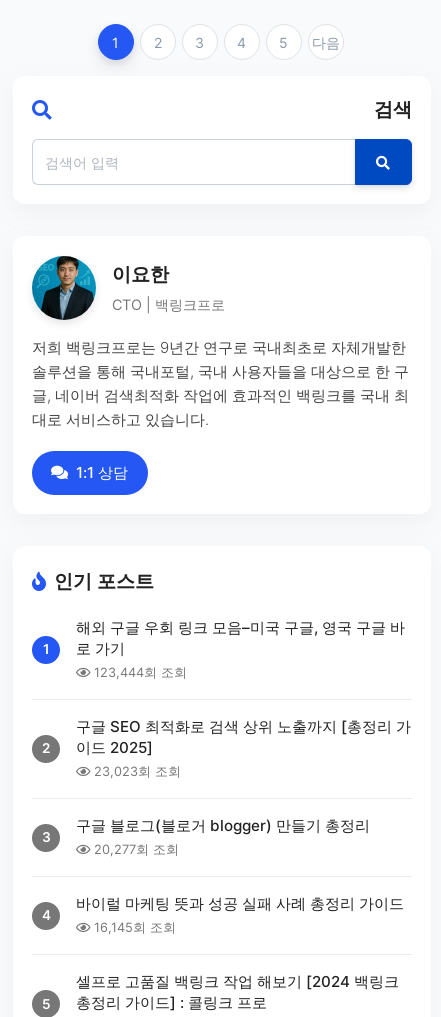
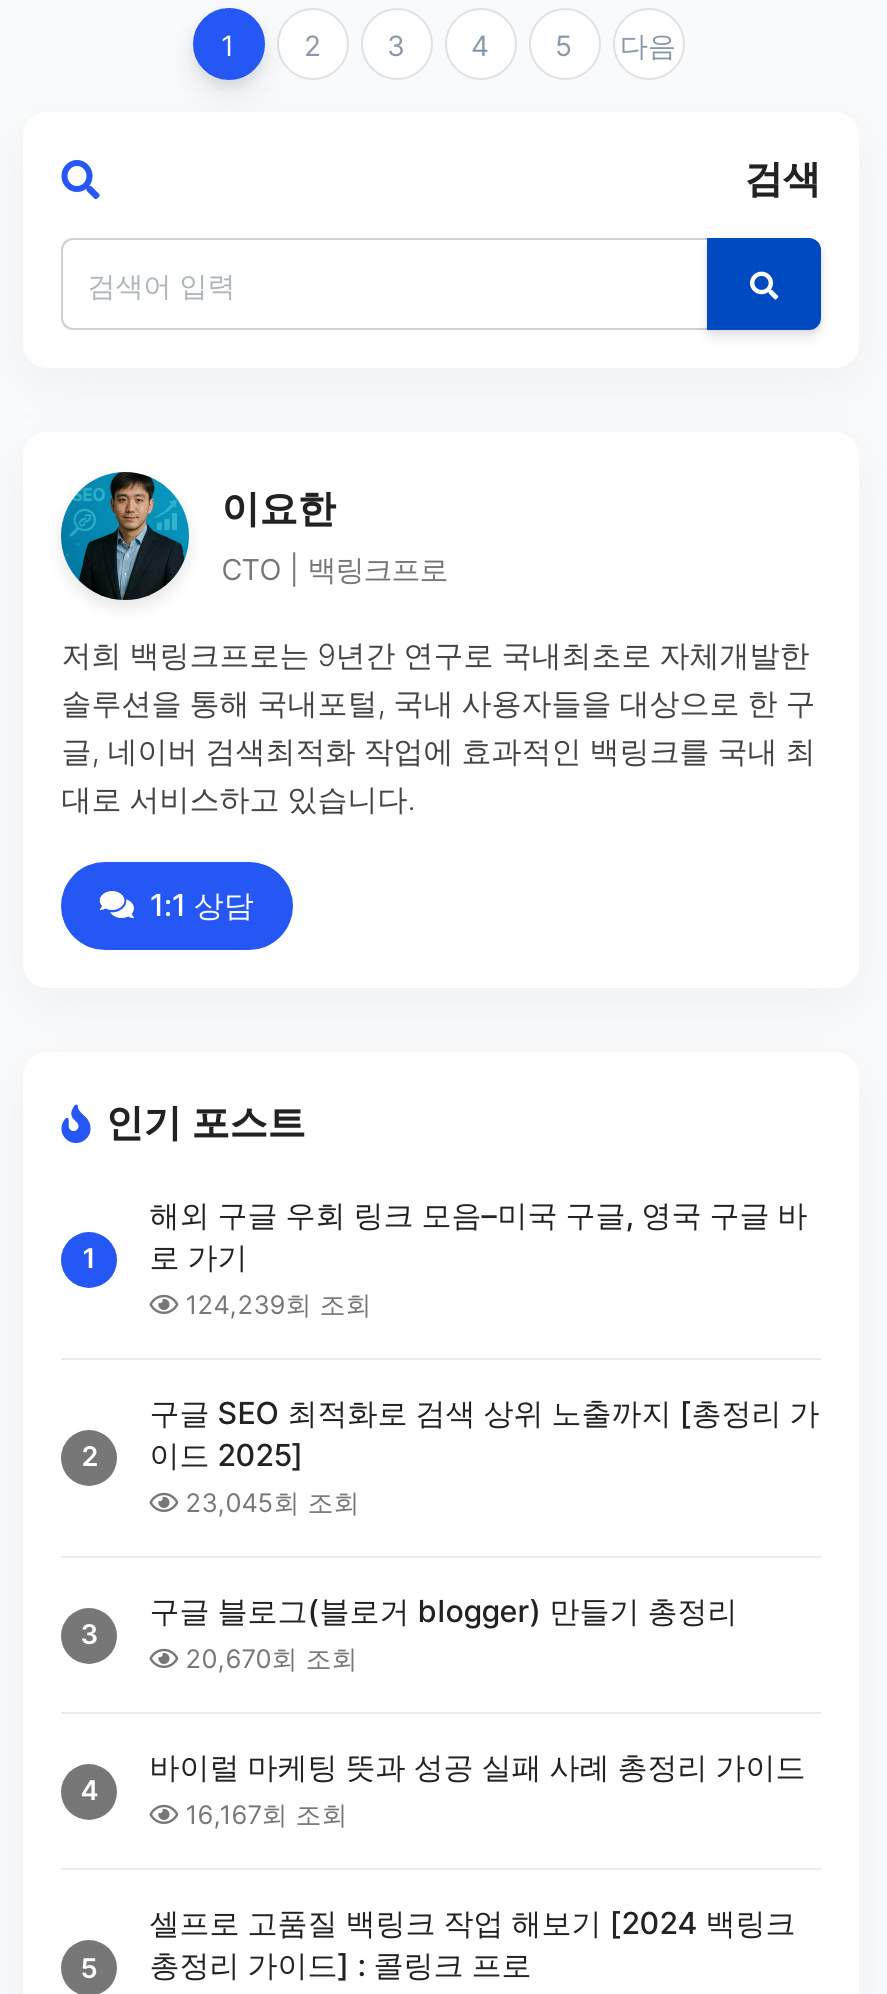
- 123,444회 조회
+ 124,239회 조회

- 23,023회 조회
+ 23,045회 조회

- 20,277회 조회
+ 20,670회 조회

- 16,145회 조회
+ 16,167회 조회
